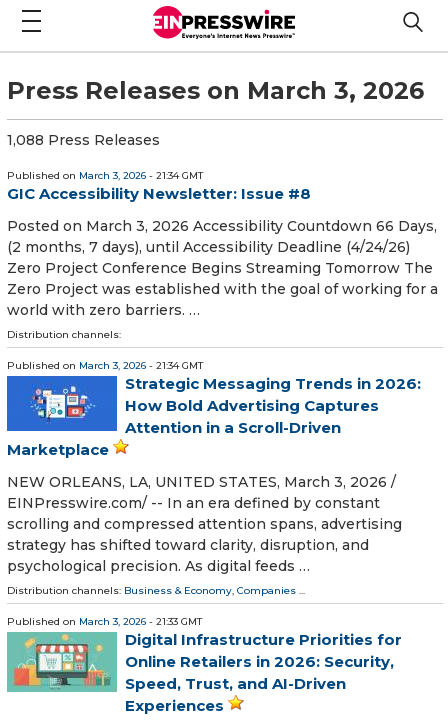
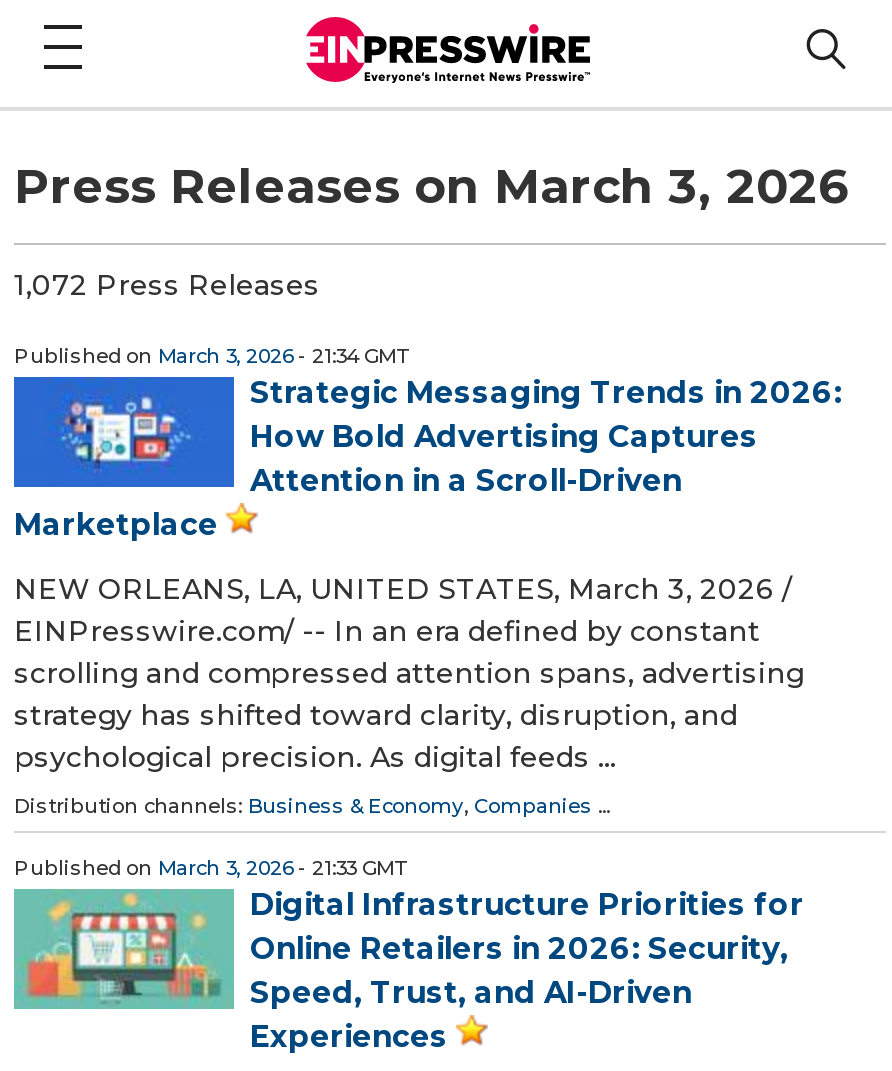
- 1,088 Press Releases
- Published on March 3, 2026 - 21:34 GMT
- GIC Accessibility Newsletter: Issue #8
- Posted on March 3, 2026 Accessibility Countdown 66 Days,
- (2 months, 7 days), until Accessibility Deadline (4/24/26)
- Zero Project Conference Begins Streaming Tomorrow The
- Zero Project was established with the goal of working for a
- world with zero barriers. …
- Distribution channels:
+ 1,072 Press Releases
